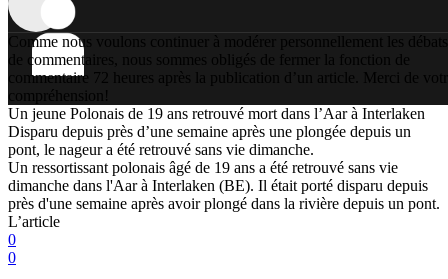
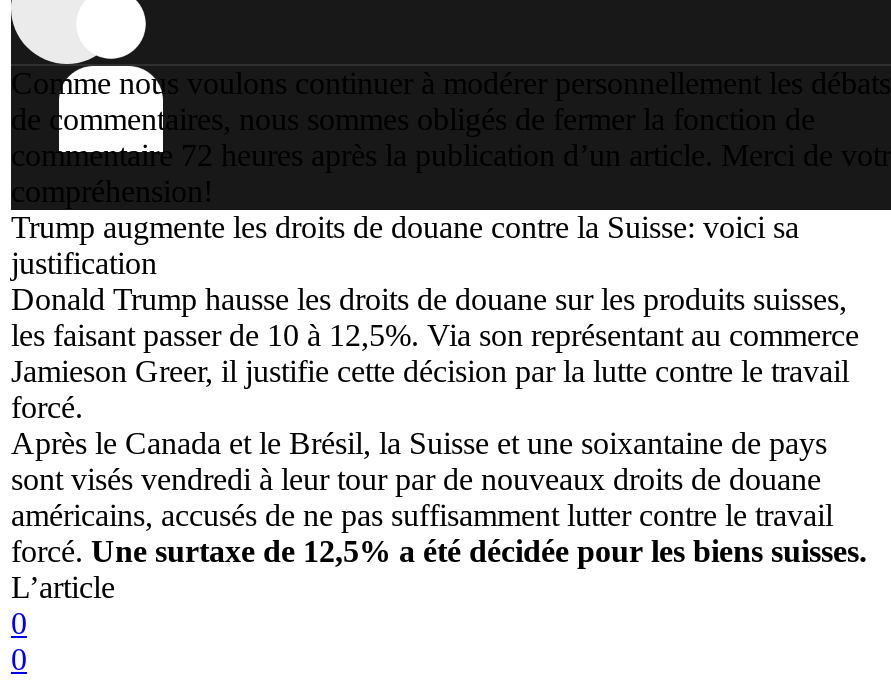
- Un jeune Polonais de 19 ans retrouvé mort dans l’Aar à Interlaken
- Disparu depuis près d’une semaine après une plongée depuis un
- pont, le nageur a été retrouvé sans vie dimanche.
- Un ressortissant polonais âgé de 19 ans a été retrouvé sans vie
- dimanche dans l'Aar à Interlaken (BE). Il était porté disparu depuis
- près d'une semaine après avoir plongé dans la rivière depuis un pont.
+ Trump augmente les droits de douane contre la Suisse: voici sa
+ justification
+ Donald Trump hausse les droits de douane sur les produits suisses,
+ les faisant passer de 10 à 12,5%. Via son représentant au commerce
+ Jamieson Greer, il justifie cette décision par la lutte contre le travail
+ forcé.
+ Après le Canada et le Brésil, la Suisse et une soixantaine de pays
+ sont visés vendredi à leur tour par de nouveaux droits de douane
+ américains, accusés de ne pas suffisamment lutter contre le travail
+ forcé. Une surtaxe de 12,5% a été décidée pour les biens suisses.
